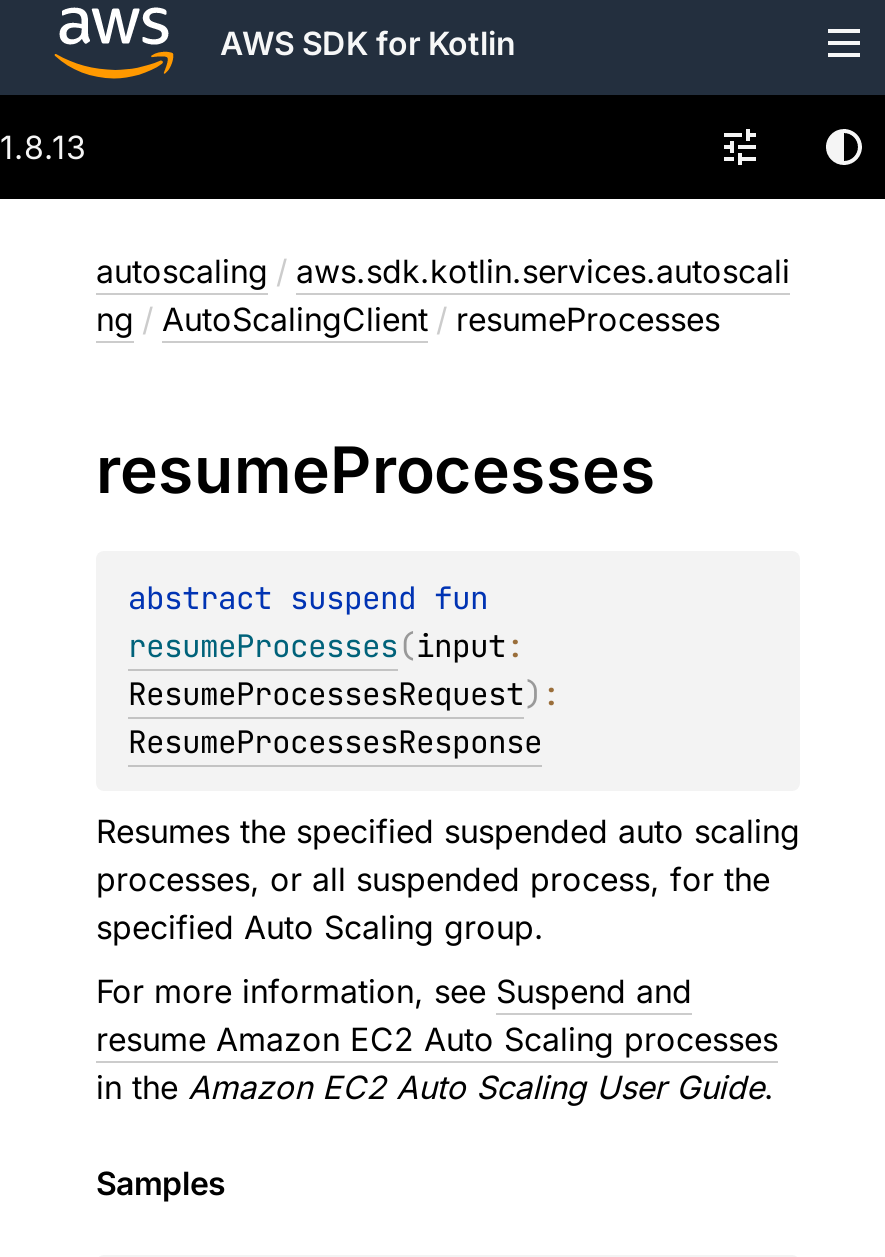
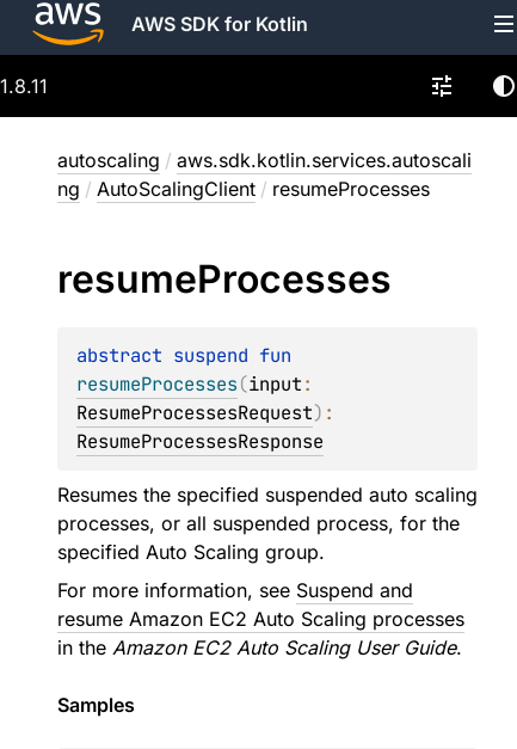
- 1.8.13
+ 1.8.11
